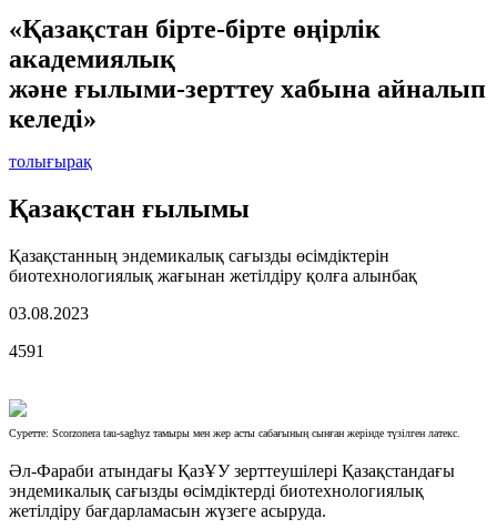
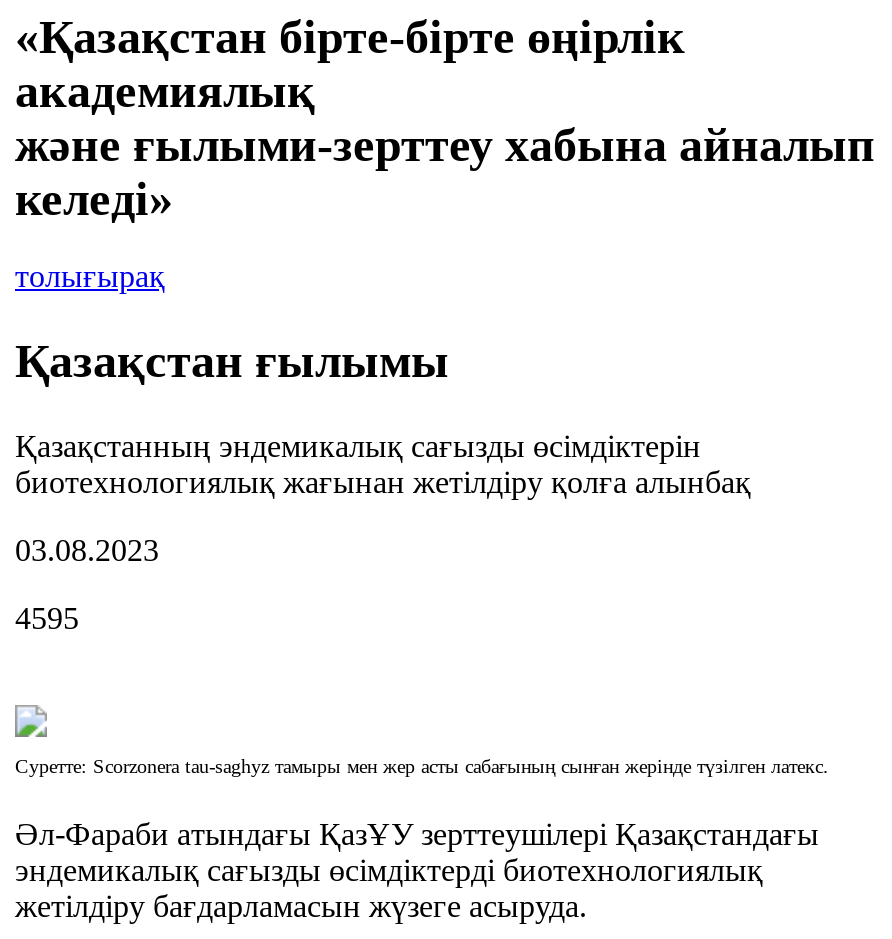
- 4591
+ 4595
